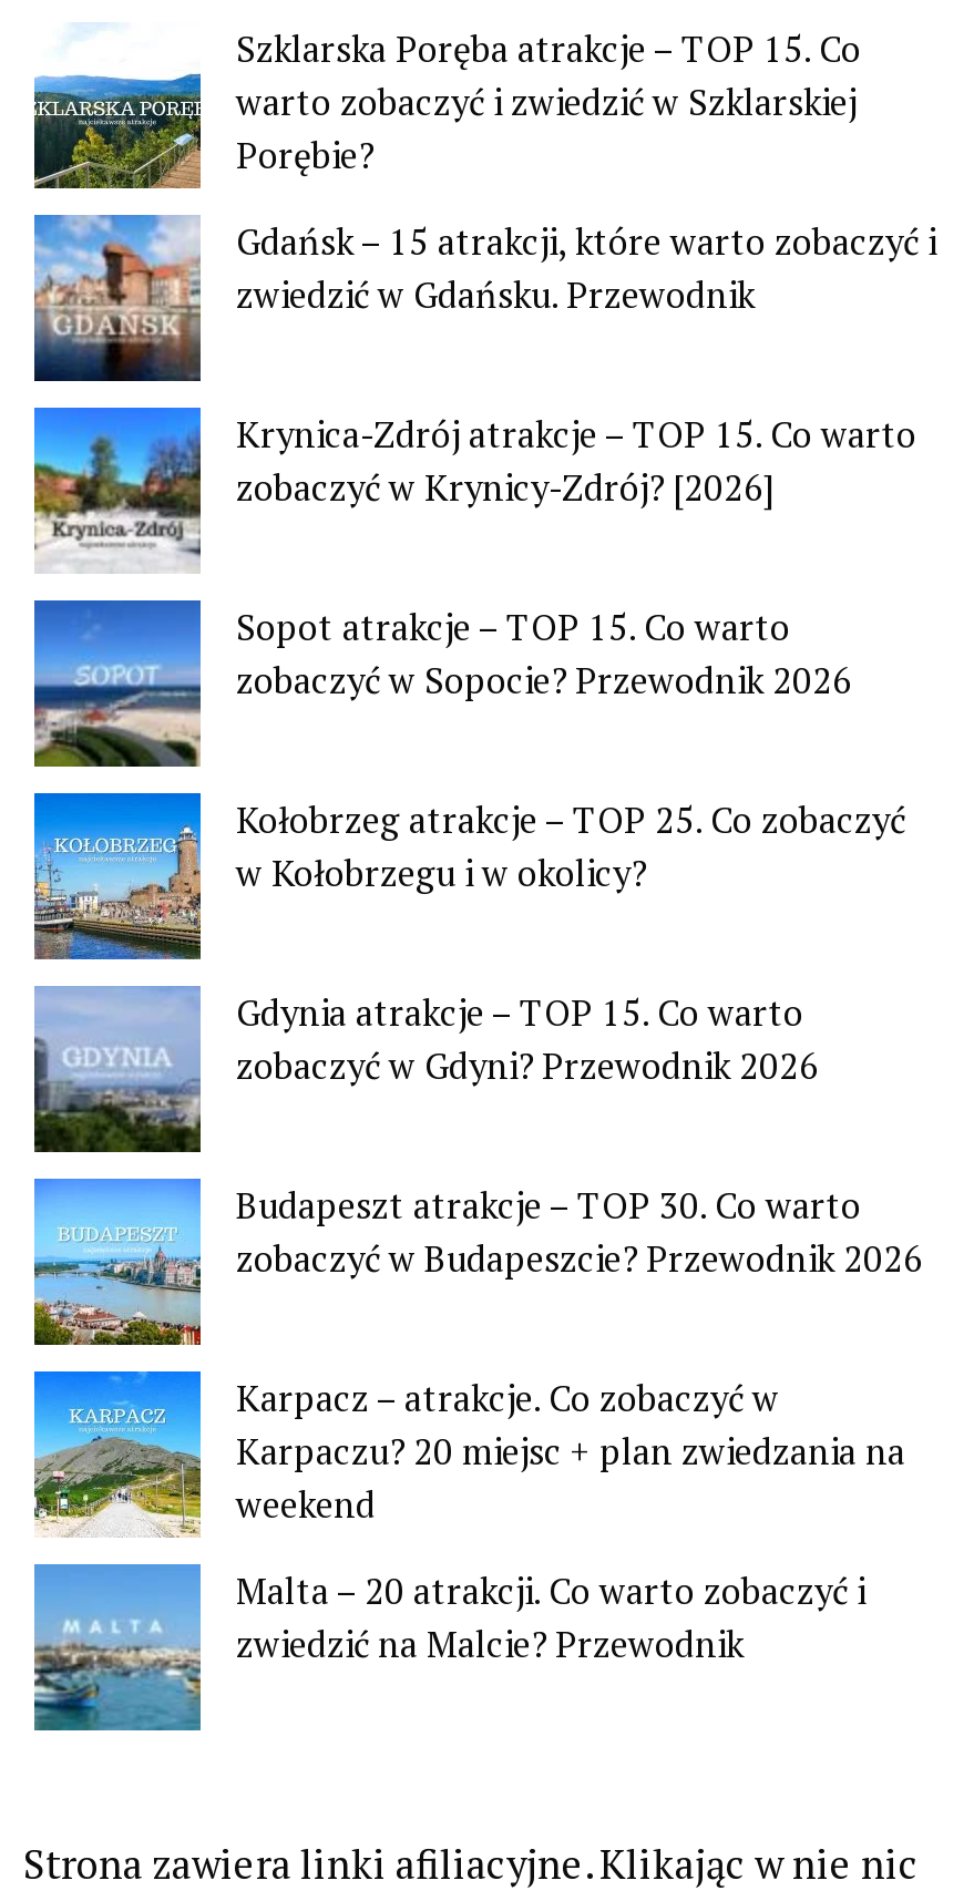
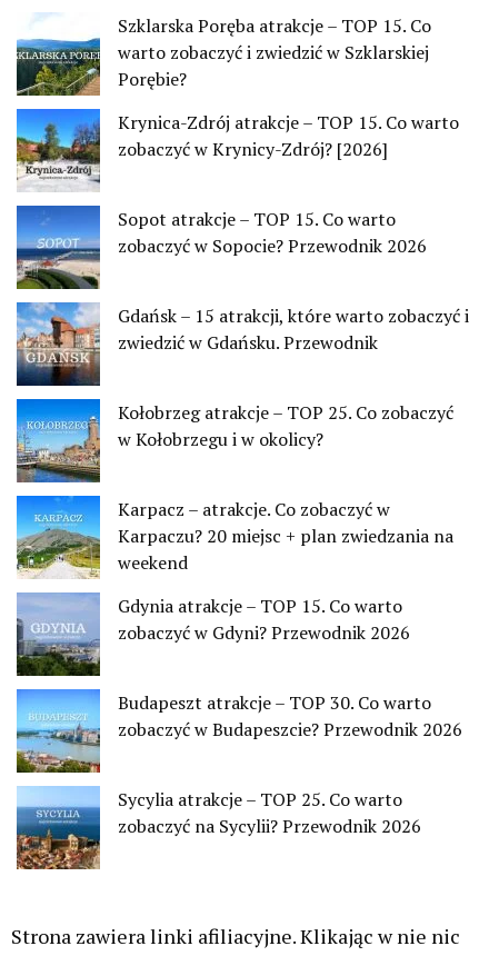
moved down: [image] | Gdańsk – 15 atrakcji, które warto zobaczyć i | zwiedzić w Gdańsku. Przewodnik

moved up: [image] | Krynica-Zdrój atrakcje – TOP 15. Co warto | zobaczyć w Krynicy-Zdrój? [2026] | Sopot atrakcje – TOP 15. Co warto | zobaczyć w Sopocie? Przewodnik 2026

moved down: [image] | Gdynia atrakcje – TOP 15. Co warto | zobaczyć w Gdyni? Przewodnik 2026 | Budapeszt atrakcje – TOP 30. Co warto | zobaczyć w Budapeszcie? Przewodnik 2026

moved up: [image] | Karpacz – atrakcje. Co zobaczyć w | Karpaczu? 20 miejsc + plan zwiedzania na | weekend

- [image]
- Malta – 20 atrakcji. Co warto zobaczyć i
- zwiedzić na Malcie? Przewodnik
+ [image]
+ Sycylia atrakcje – TOP 25. Co warto
+ zobaczyć na Sycylii? Przewodnik 2026
